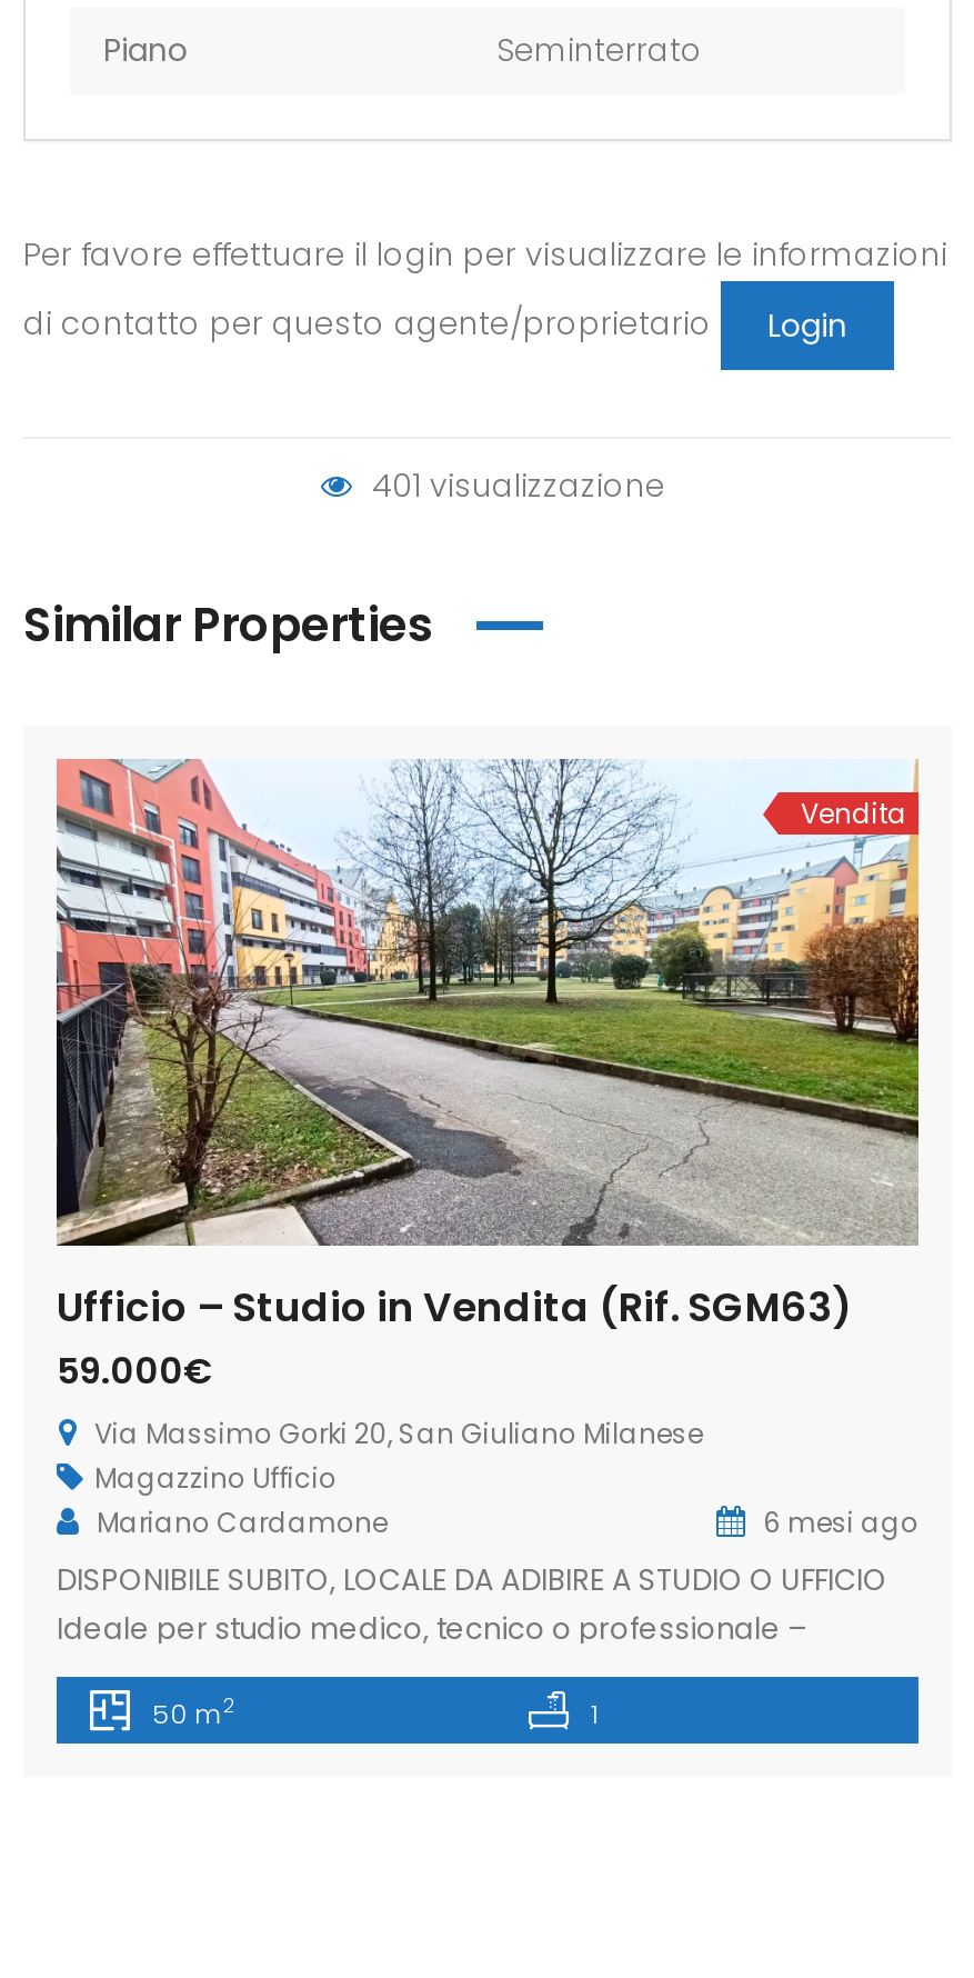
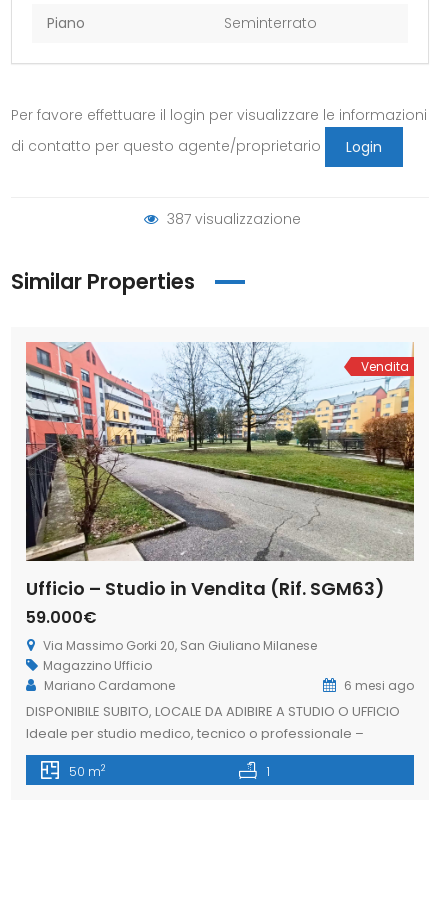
- 401 visualizzazione
+ 387 visualizzazione
